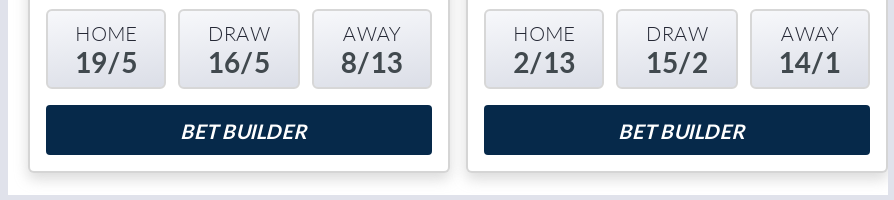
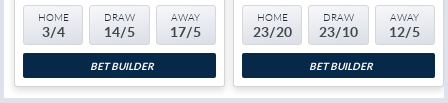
- 19/5
+ 3/4

- 16/5
+ 14/5

- 8/13
+ 17/5

- 2/13
+ 23/20

- 15/2
+ 23/10

- 14/1
+ 12/5
